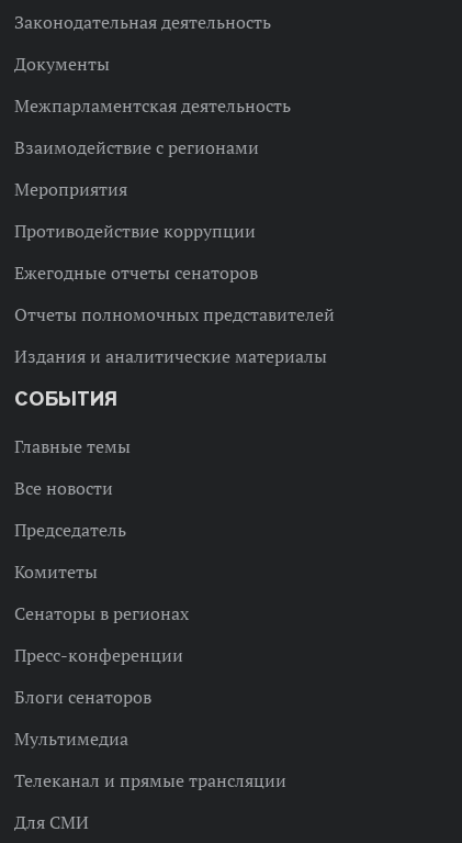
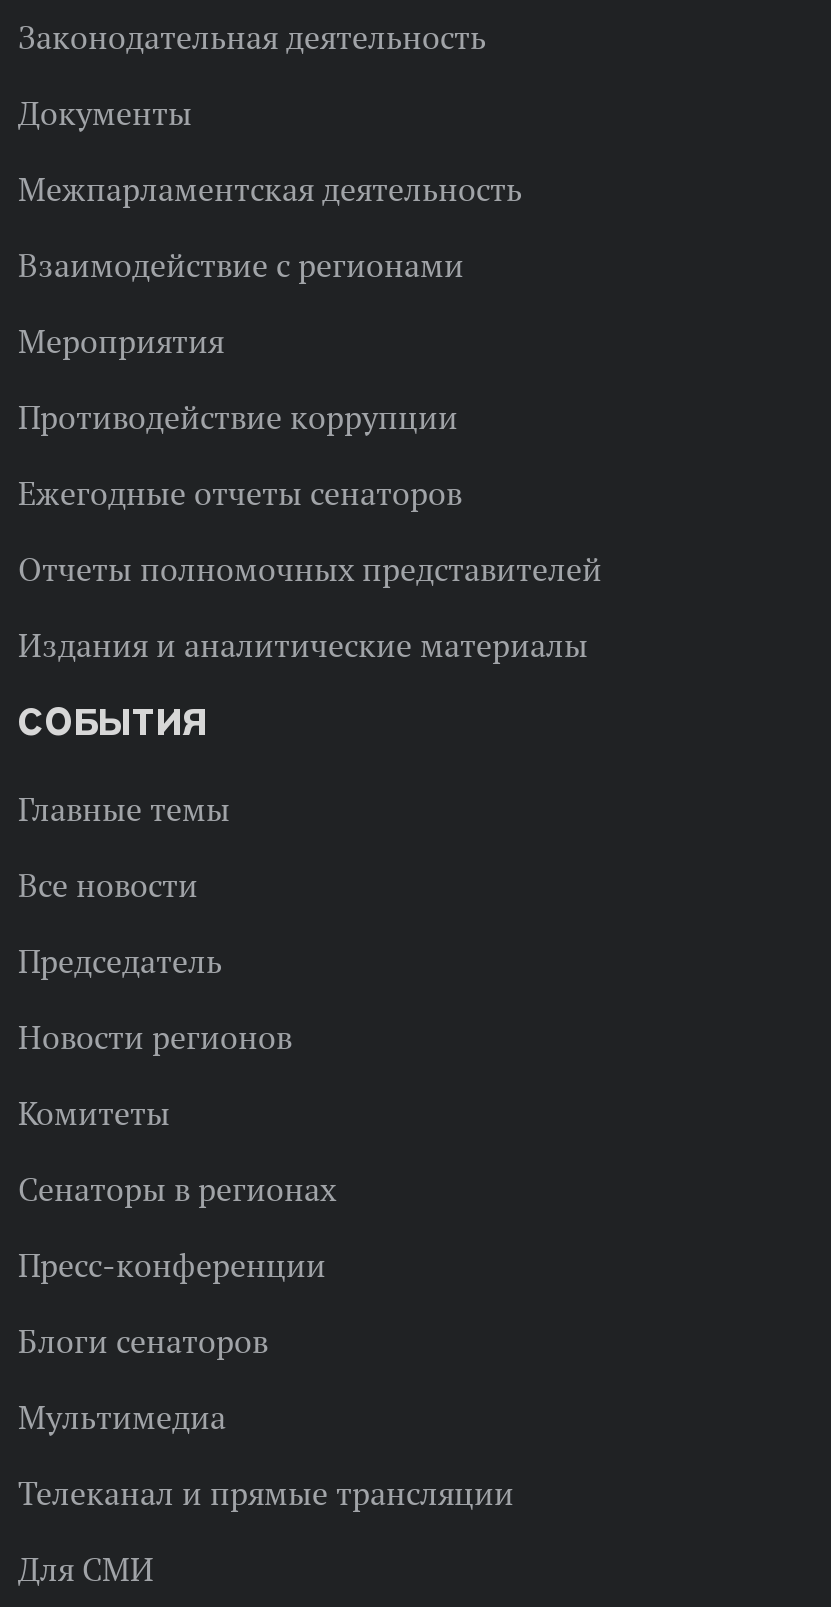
+ Новости регионов
